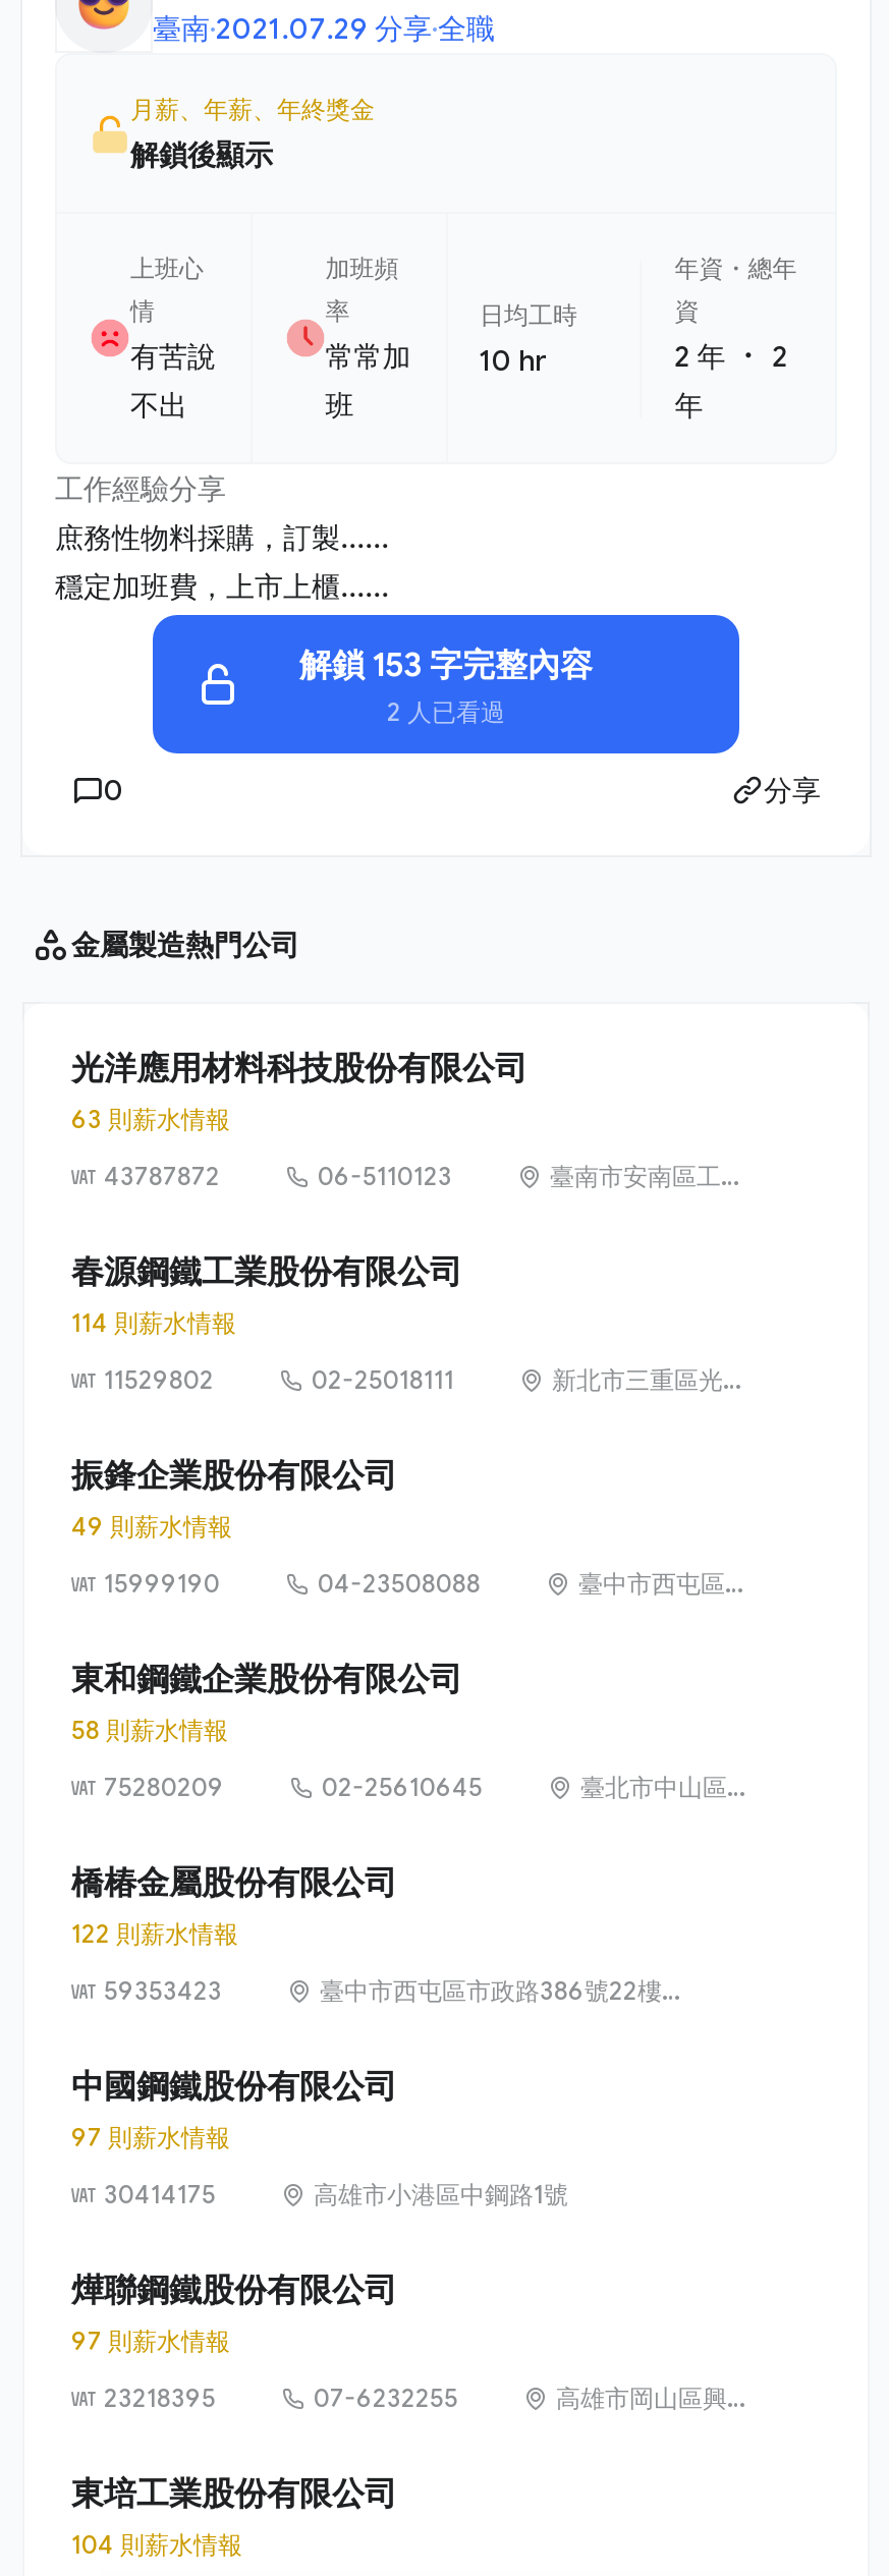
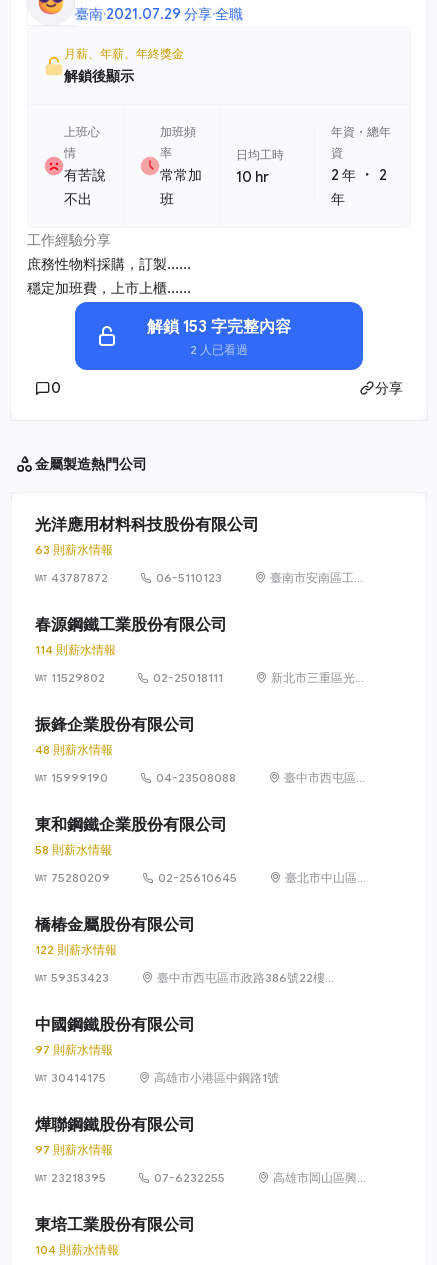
- 49 則薪水情報
+ 48 則薪水情報
